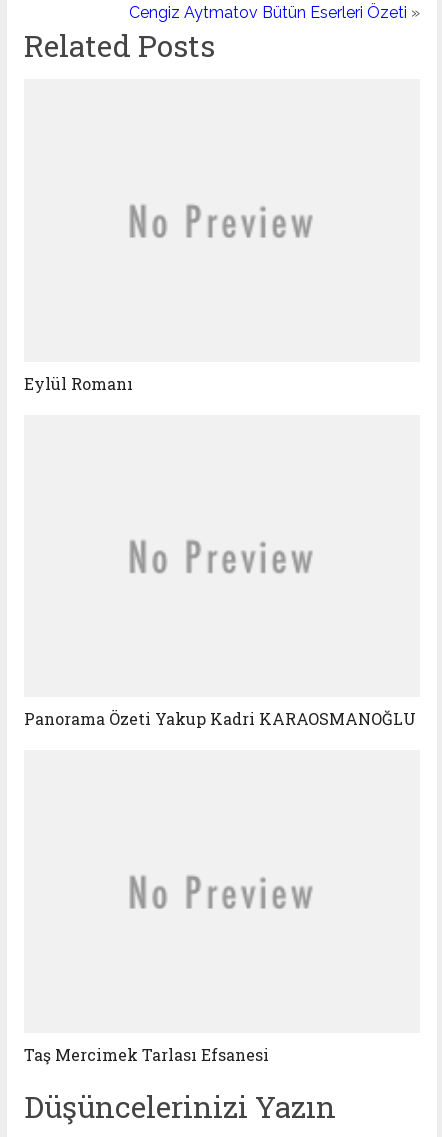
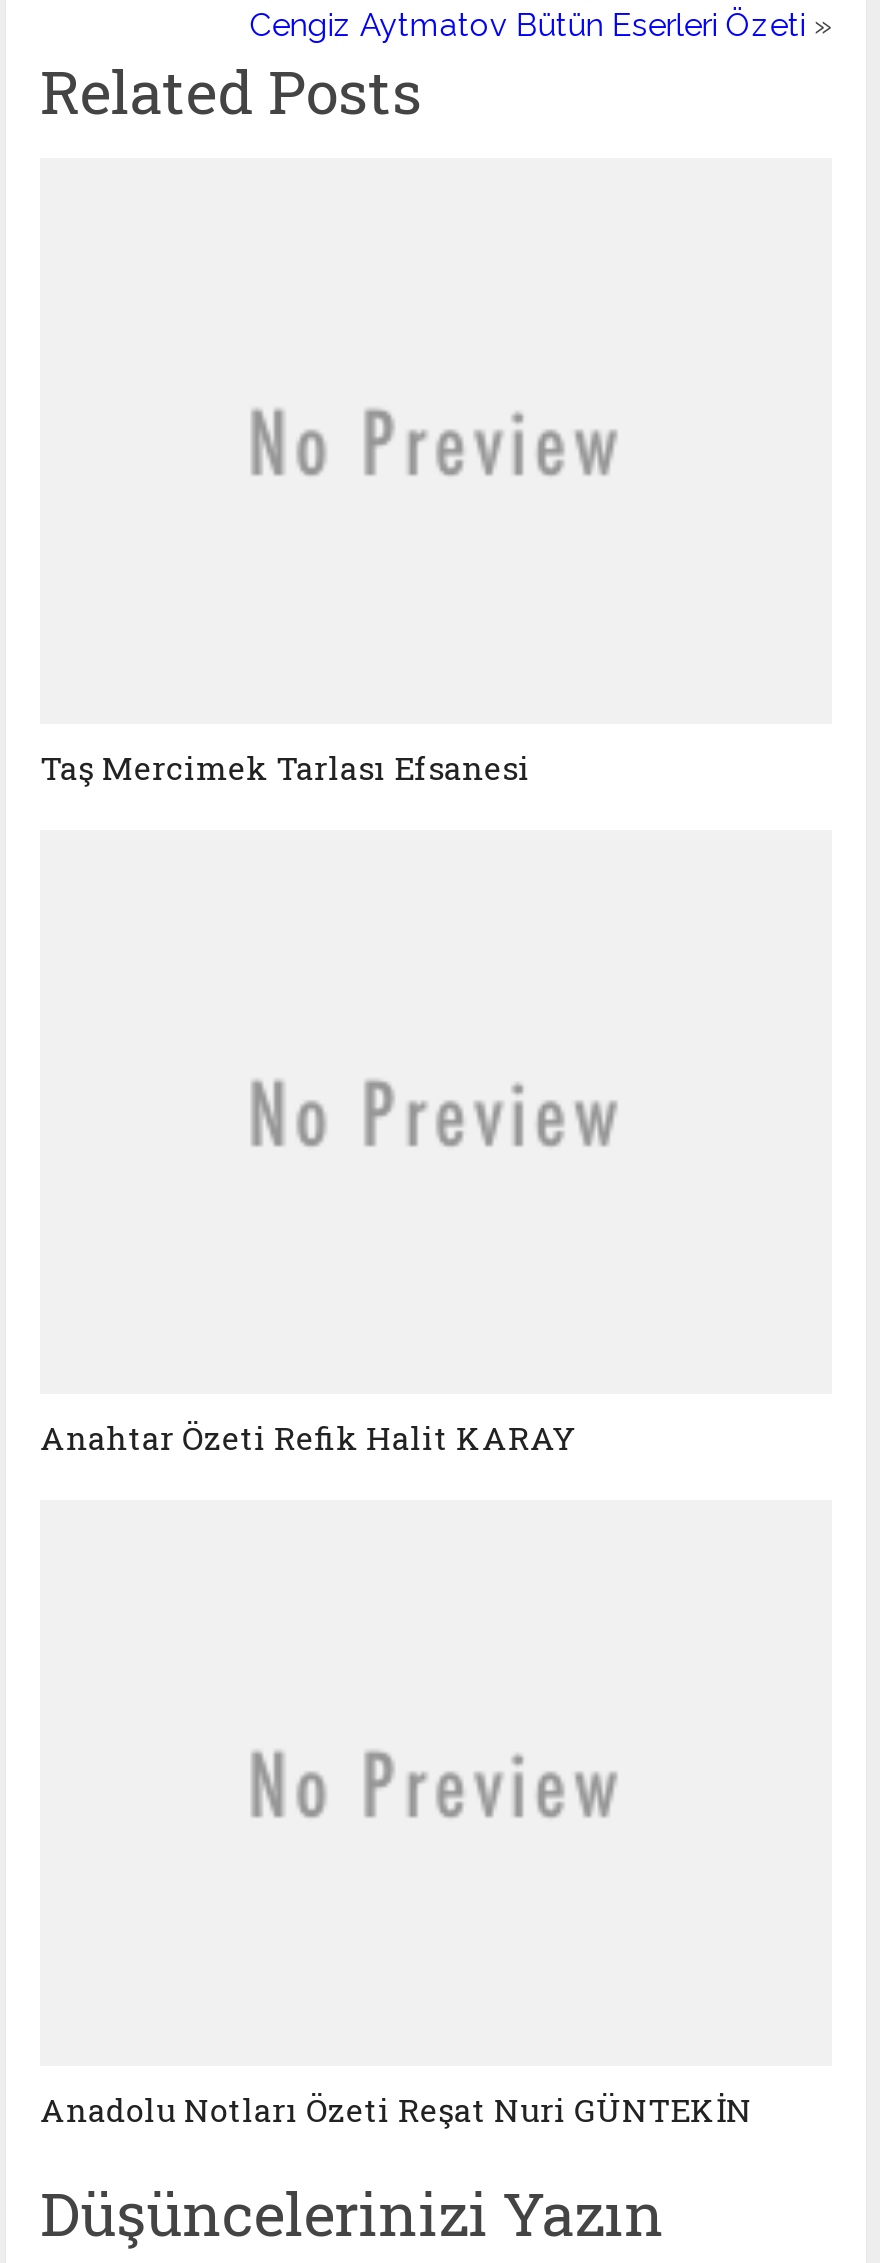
- Eylül Romanı

- Panorama Özeti Yakup Kadri KARAOSMANOĞLU

moved up: Taş Mercimek Tarlası Efsanesi

+ Anahtar Özeti Refik Halit KARAY

+ Anadolu Notları Özeti Reşat Nuri GÜNTEKİN
